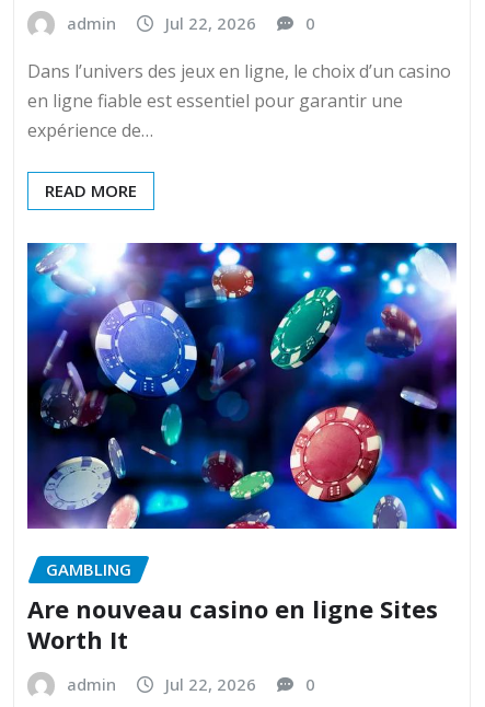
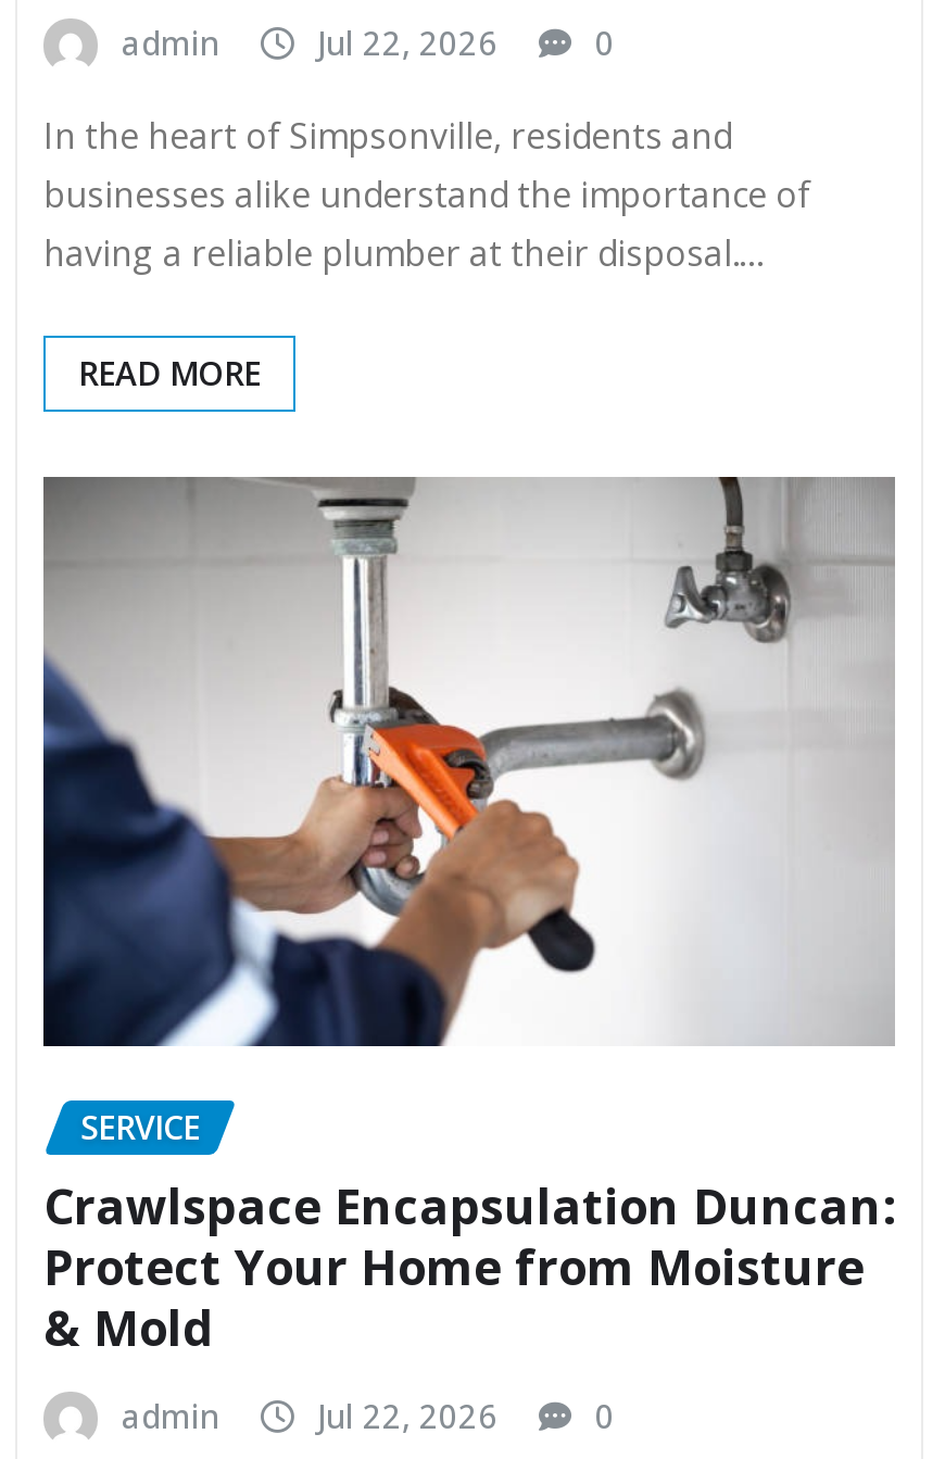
- Dans l’univers des jeux en ligne, le choix d’un casino
- en ligne fiable est essentiel pour garantir une
- expérience de…
+ In the heart of Simpsonville, residents and
+ businesses alike understand the importance of
+ having a reliable plumber at their disposal.…

- [image]
- GAMBLING
- Are nouveau casino en ligne Sites
- Worth It
+ [image]
+ SERVICE
+ Crawlspace Encapsulation Duncan:
+ Protect Your Home from Moisture
+ & Mold
